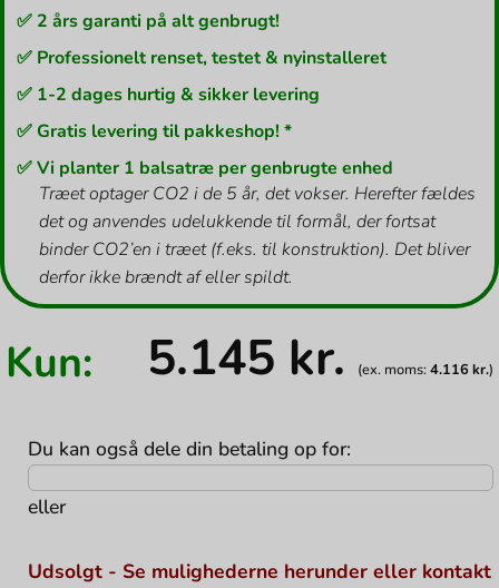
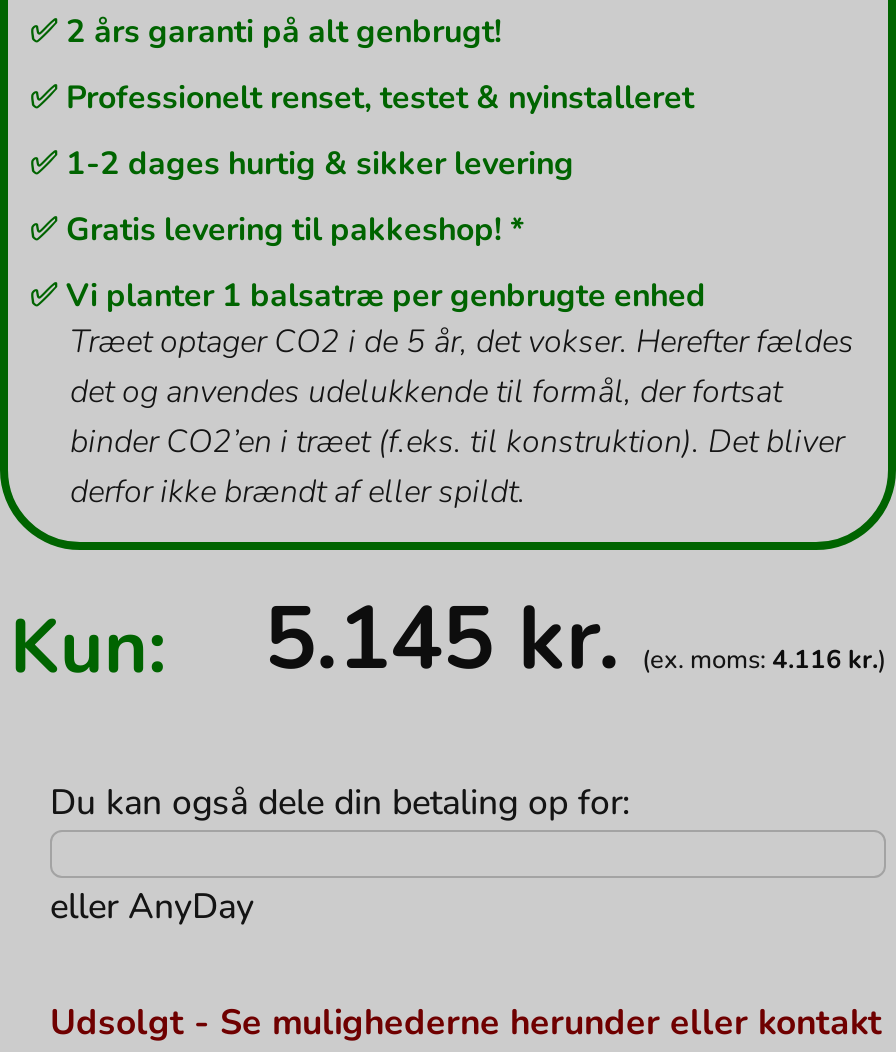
- eller
+ eller AnyDay
